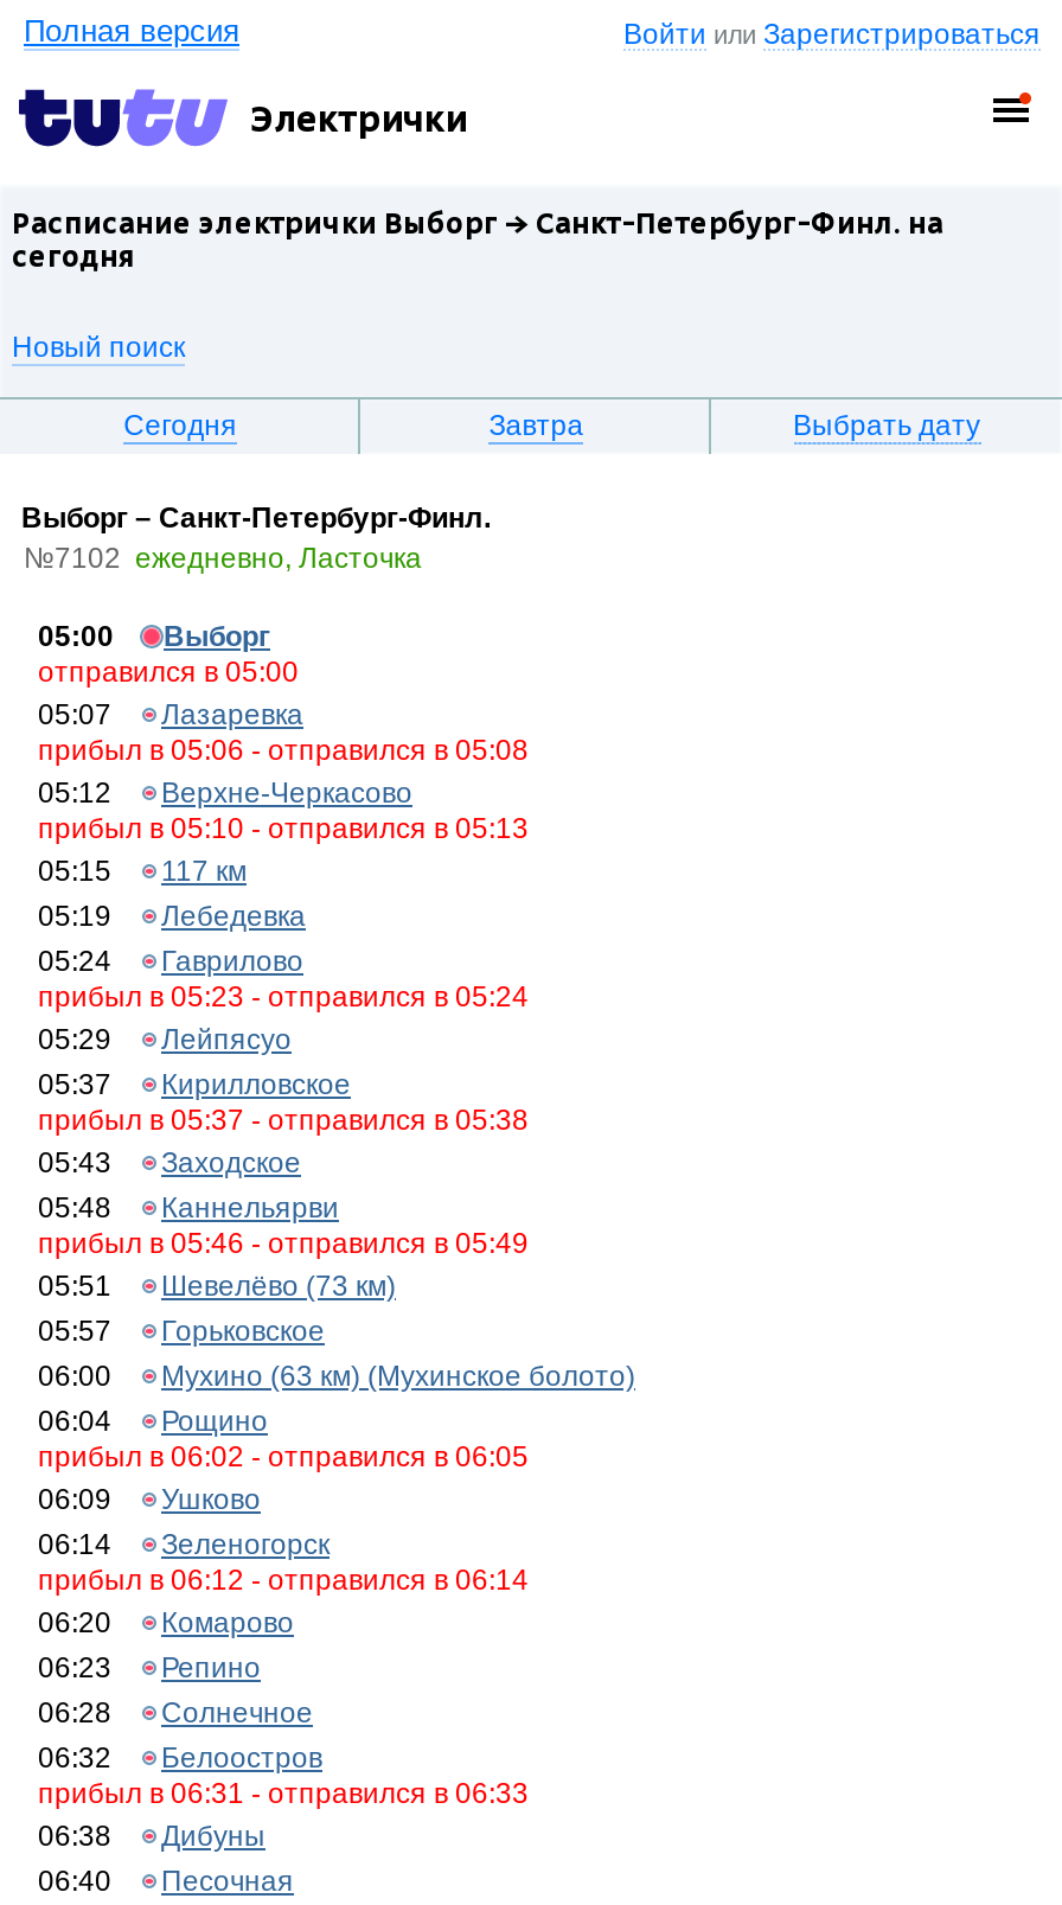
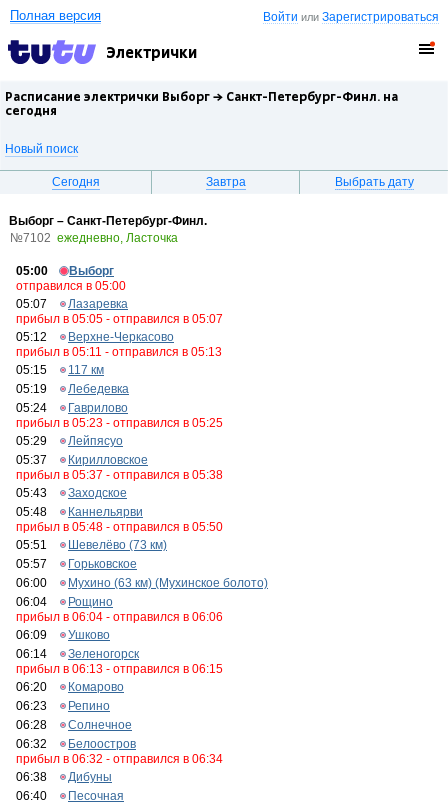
- прибыл в 05:06 - отправился в 05:08
+ прибыл в 05:05 - отправился в 05:07

- прибыл в 05:10 - отправился в 05:13
+ прибыл в 05:11 - отправился в 05:13

- прибыл в 05:23 - отправился в 05:24
+ прибыл в 05:23 - отправился в 05:25

- прибыл в 05:46 - отправился в 05:49
+ прибыл в 05:48 - отправился в 05:50

- прибыл в 06:02 - отправился в 06:05
+ прибыл в 06:04 - отправился в 06:06

- прибыл в 06:12 - отправился в 06:14
+ прибыл в 06:13 - отправился в 06:15

- прибыл в 06:31 - отправился в 06:33
+ прибыл в 06:32 - отправился в 06:34
